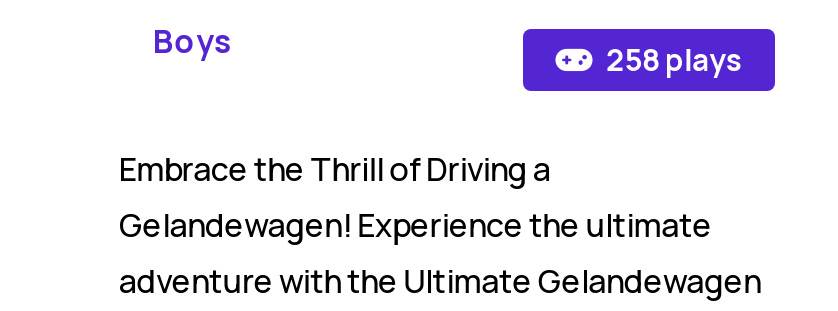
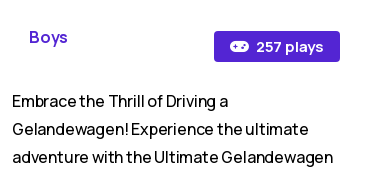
- 258 plays
+ 257 plays
